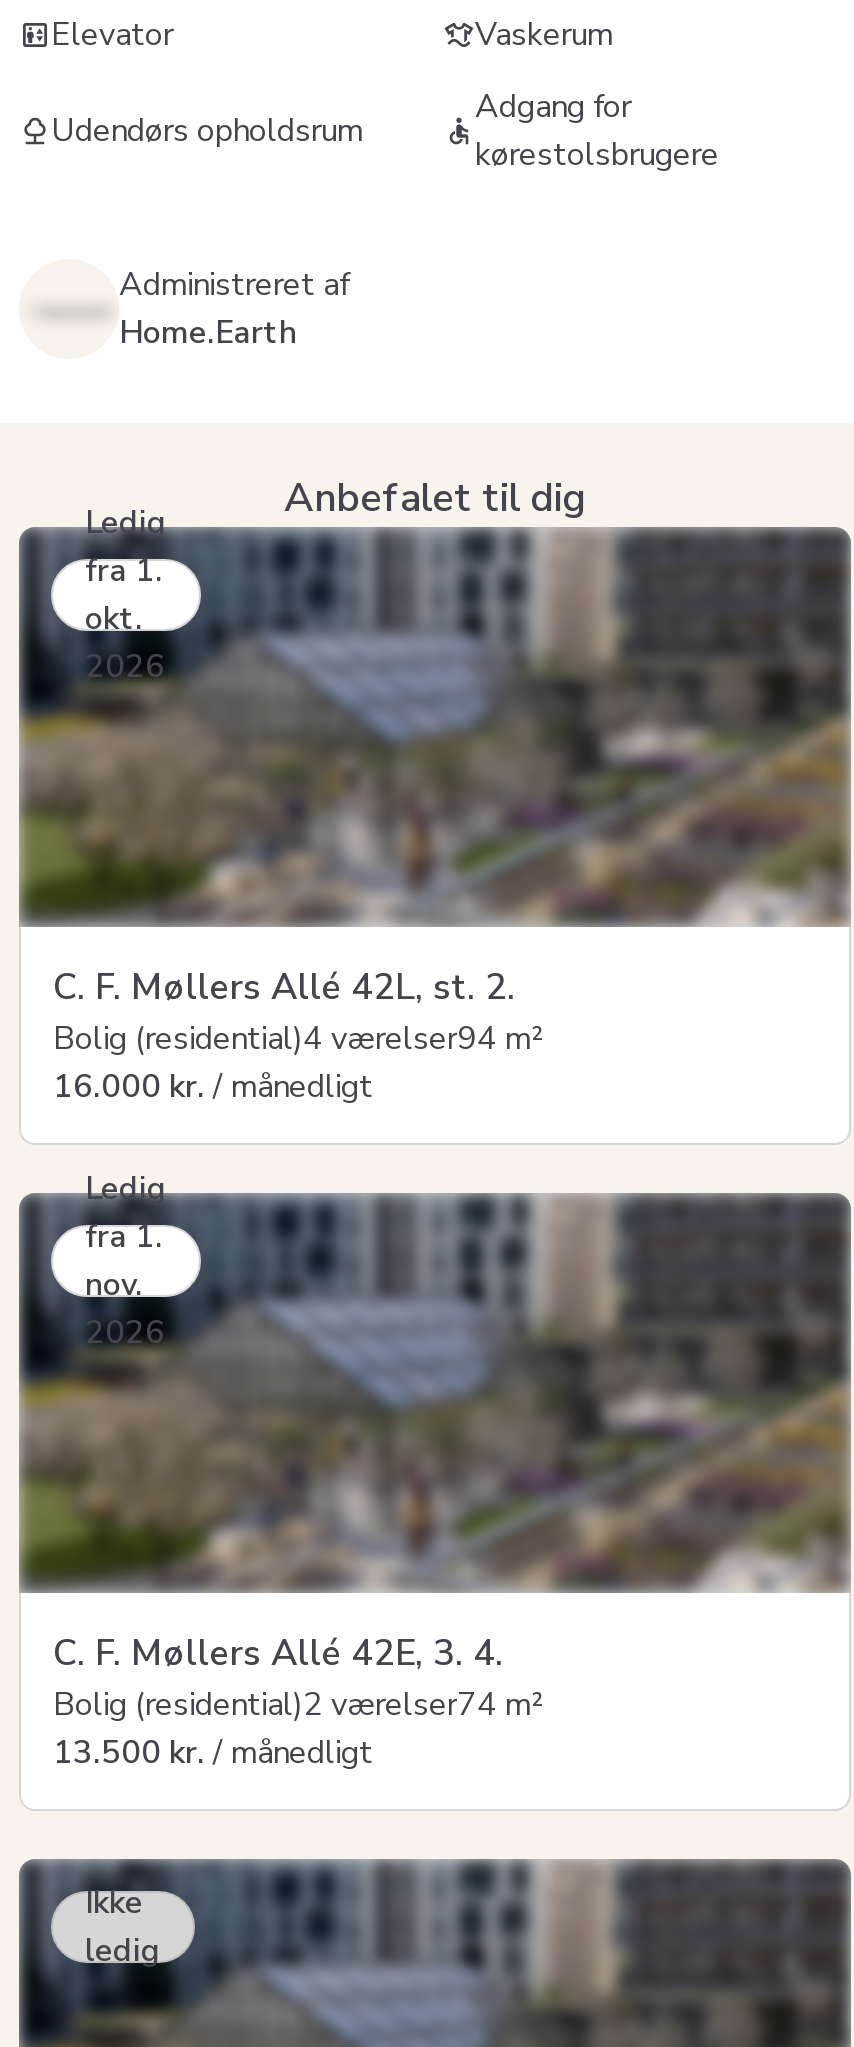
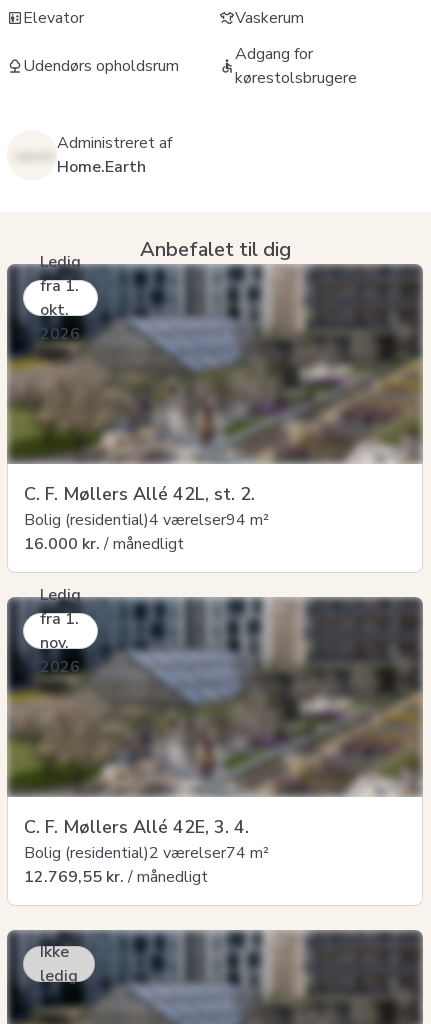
- 13.500 kr. / månedligt
+ 12.769,55 kr. / månedligt
